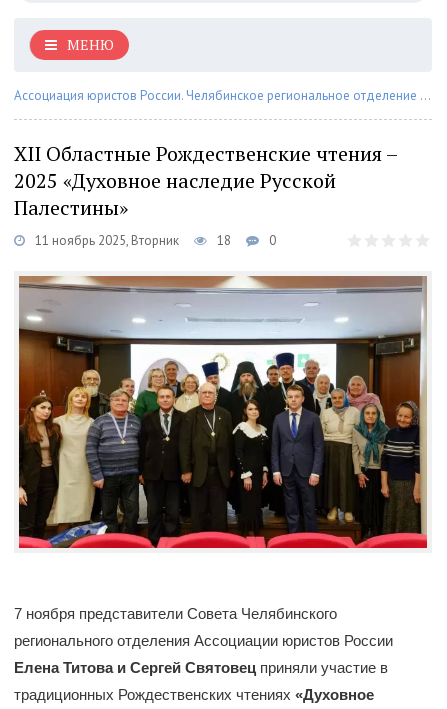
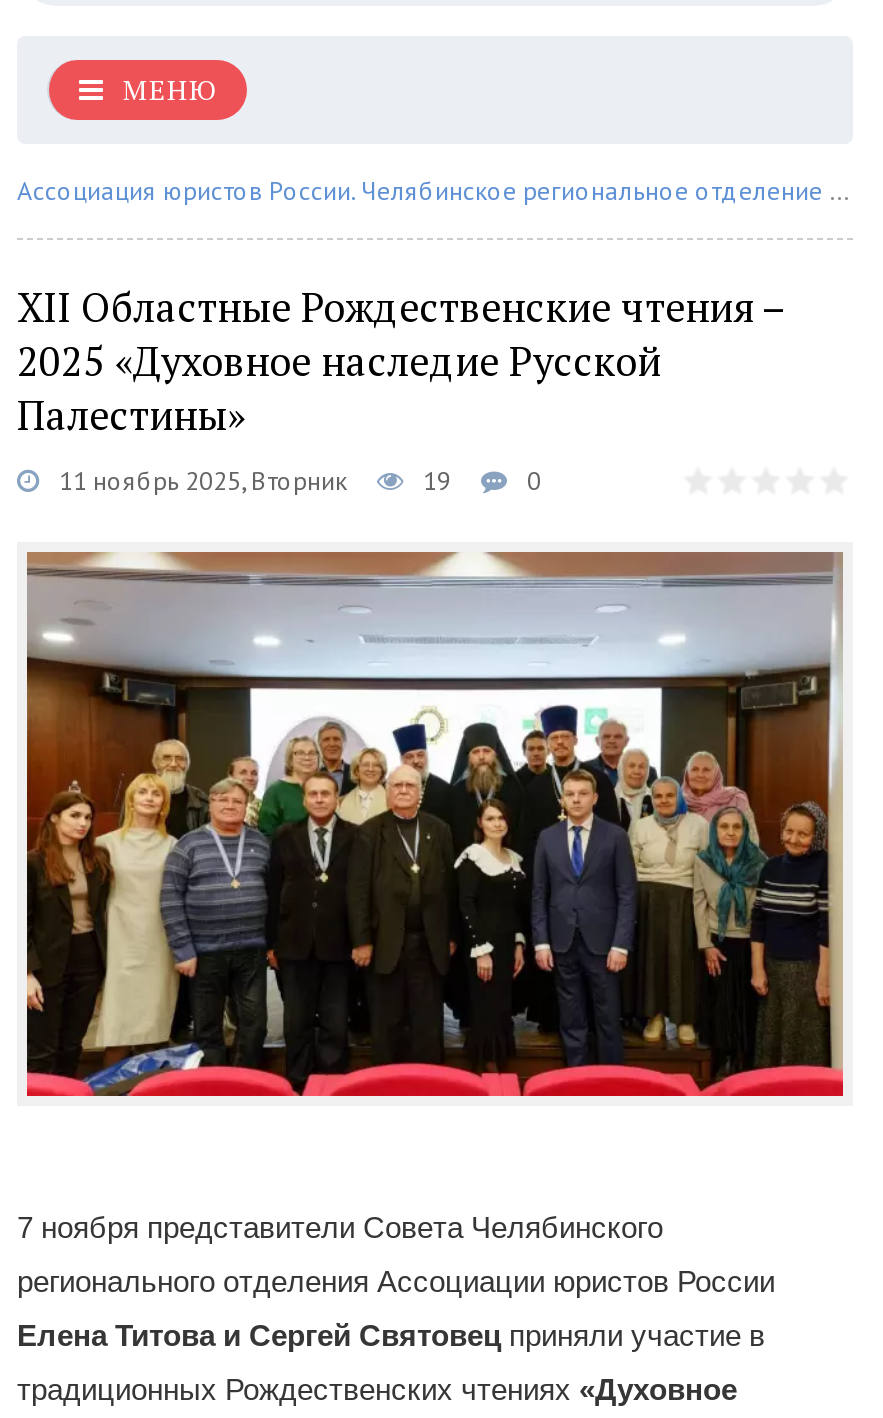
- 18
+ 19
